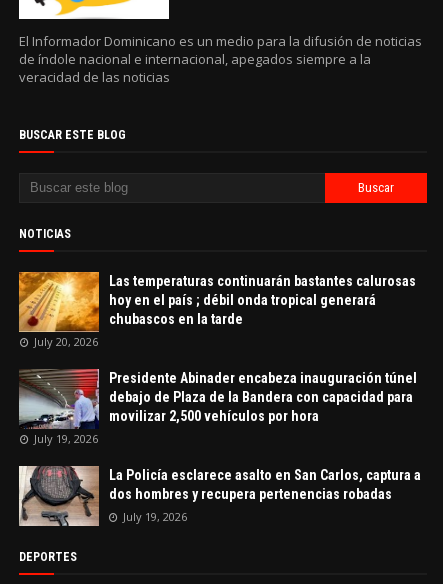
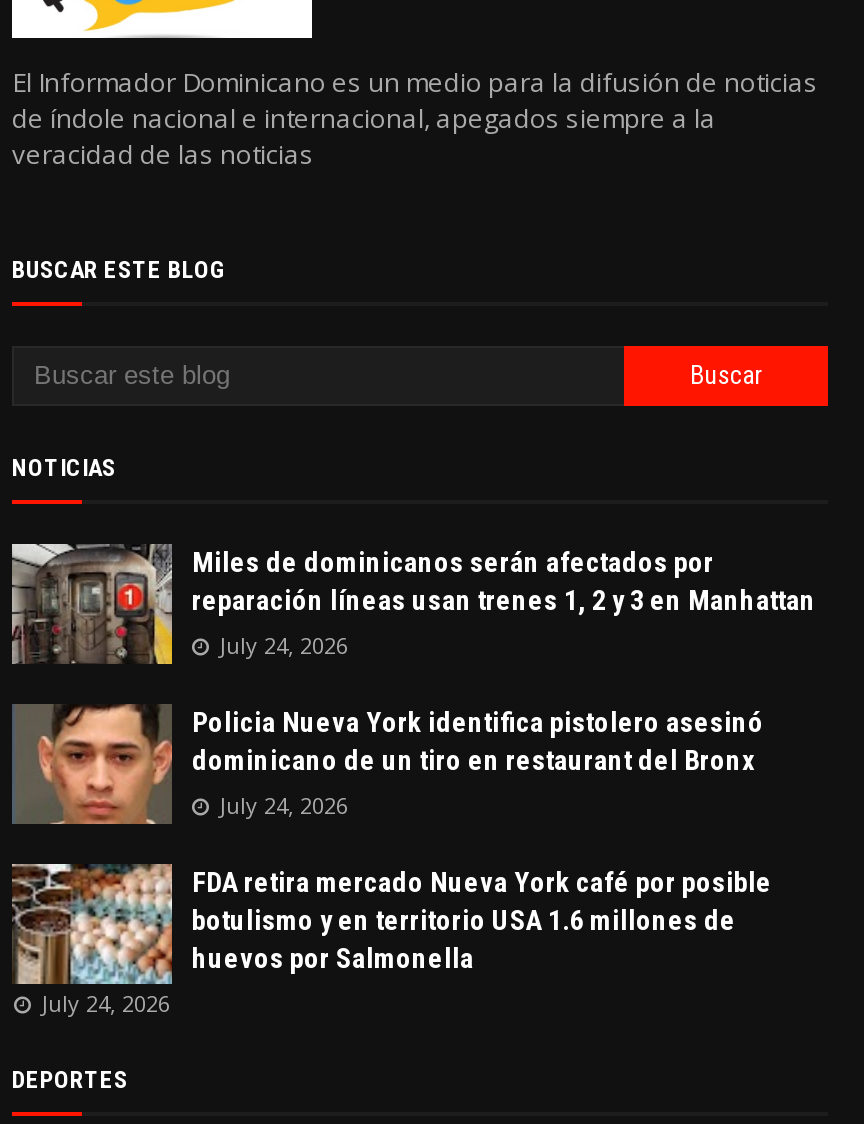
- [image]
- Las temperaturas continuarán bastantes calurosas
- hoy en el país ; débil onda tropical generará
- chubascos en la tarde
- July 20, 2026
+ [image]
+ Miles de dominicanos serán afectados por
+ reparación líneas usan trenes 1, 2 y 3 en Manhattan
+ July 24, 2026

- [image]
- Presidente Abinader encabeza inauguración túnel
- debajo de Plaza de la Bandera con capacidad para
- movilizar 2,500 vehículos por hora
- July 19, 2026
+ [image]
+ Policia Nueva York identifica pistolero asesinó
+ dominicano de un tiro en restaurant del Bronx
+ July 24, 2026

- [image]
- La Policía esclarece asalto en San Carlos, captura a
- dos hombres y recupera pertenencias robadas
- July 19, 2026
+ [image]
+ FDA retira mercado Nueva York café por posible
+ botulismo y en territorio USA 1.6 millones de
+ huevos por Salmonella
+ July 24, 2026
